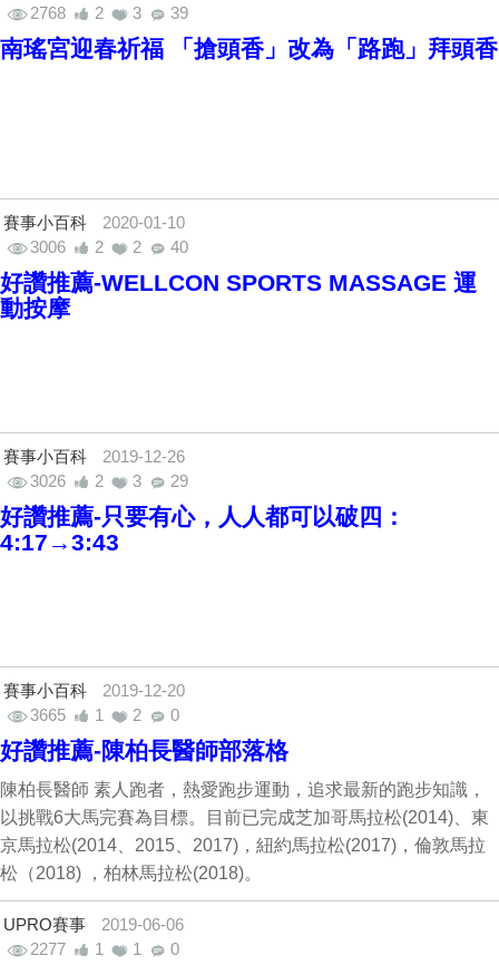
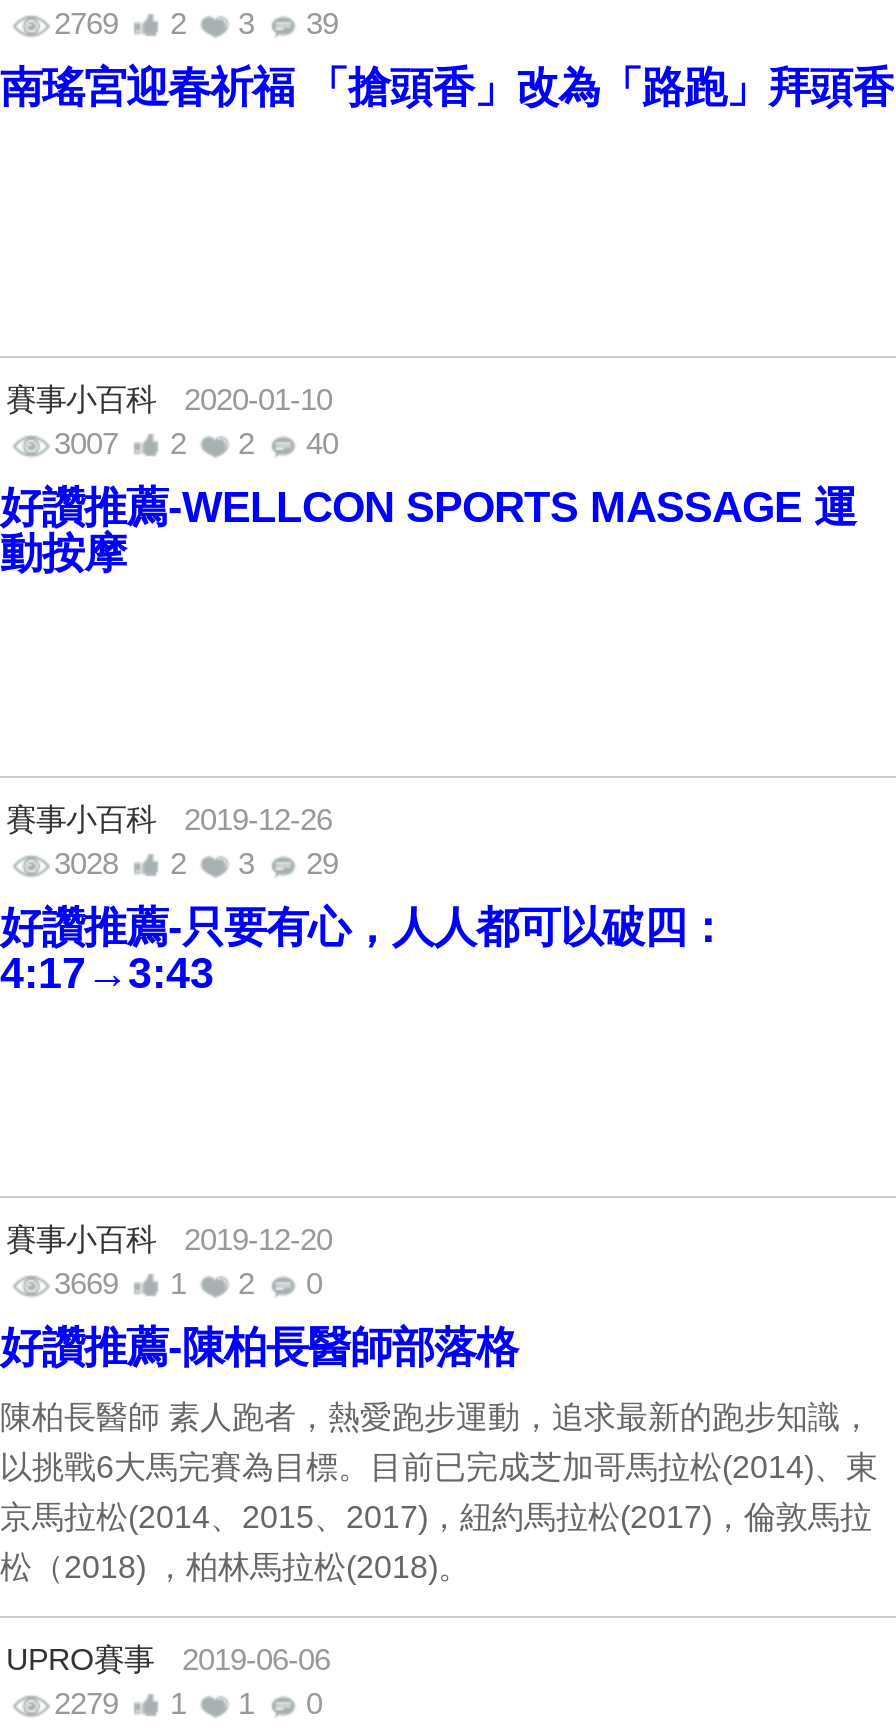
- 2768 2 3 39
+ 2769 2 3 39

- 3006 2 2 40
+ 3007 2 2 40

- 3026 2 3 29
+ 3028 2 3 29

- 3665 1 2 0
+ 3669 1 2 0

- 2277 1 1 0
+ 2279 1 1 0
